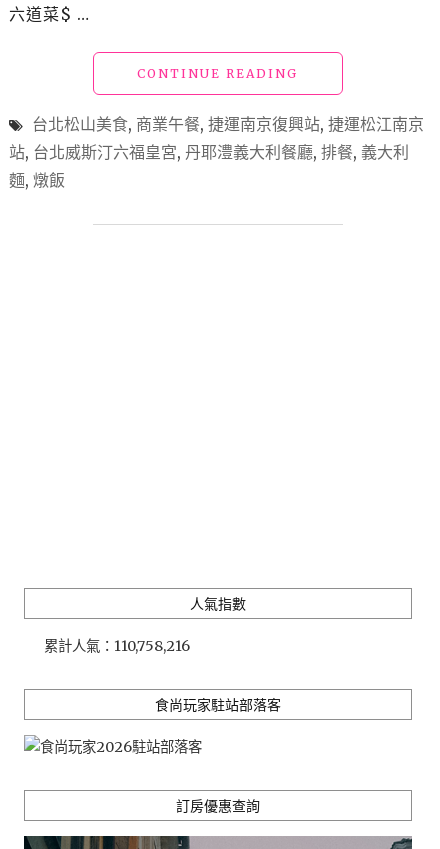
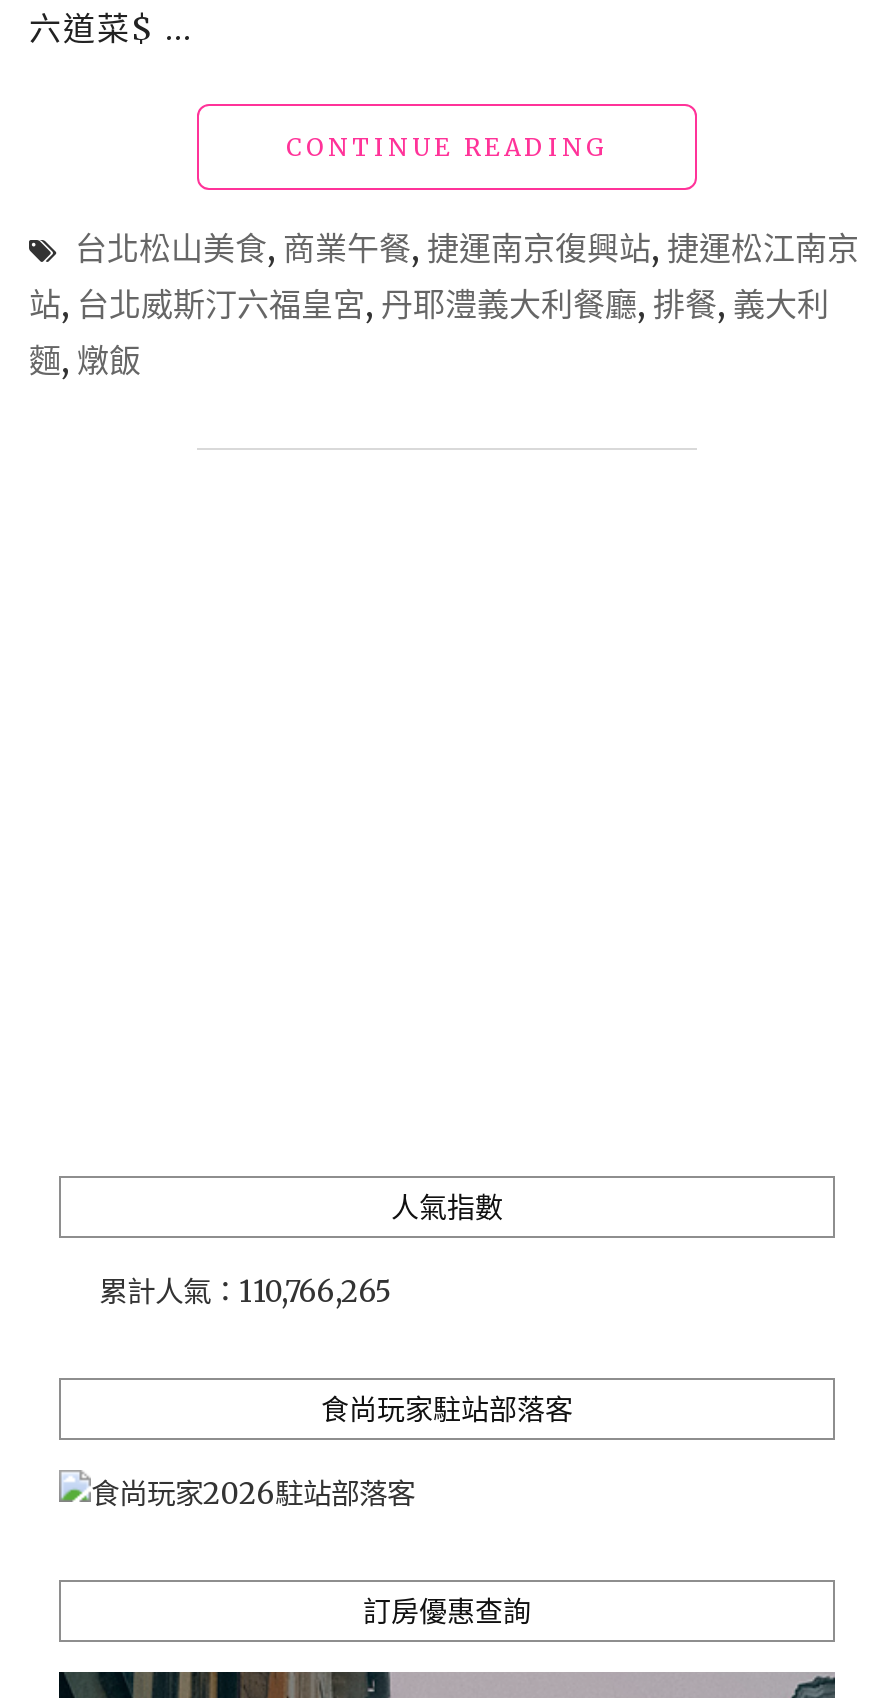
- 累計人氣：110,758,216
+ 累計人氣：110,766,265
